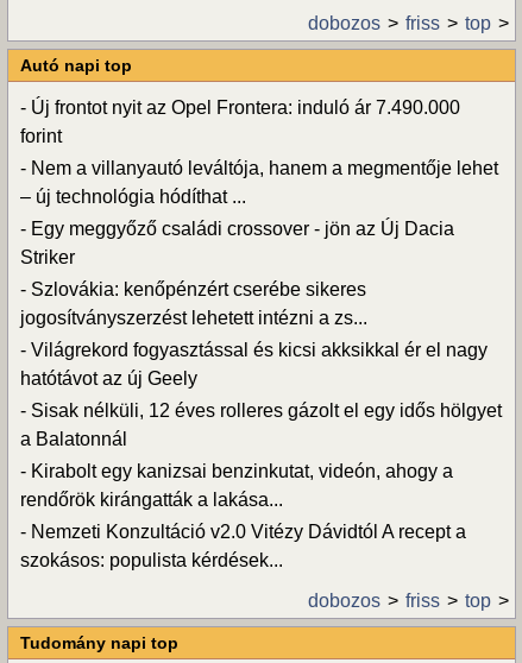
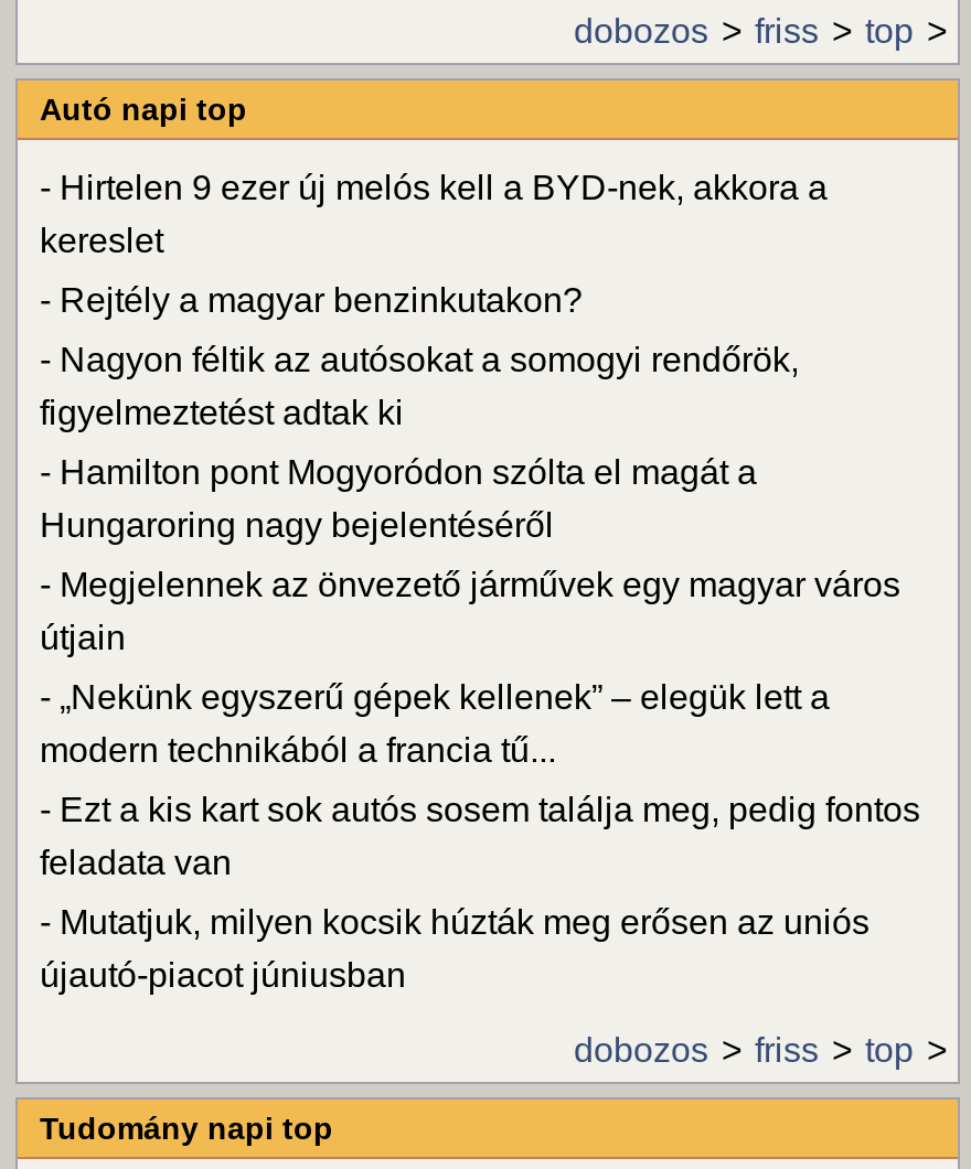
- - Új frontot nyit az Opel Frontera: induló ár 7.490.000
- forint
+ - Hirtelen 9 ezer új melós kell a BYD-nek, akkora a
+ kereslet

- - Nem a villanyautó leváltója, hanem a megmentője lehet
- – új technológia hódíthat ...
+ - Rejtély a magyar benzinkutakon?

- - Egy meggyőző családi crossover - jön az Új Dacia
- Striker
+ - Nagyon féltik az autósokat a somogyi rendőrök,
+ figyelmeztetést adtak ki

- - Szlovákia: kenőpénzért cserébe sikeres
- jogosítványszerzést lehetett intézni a zs...
+ - Hamilton pont Mogyoródon szólta el magát a
+ Hungaroring nagy bejelentéséről

- - Világrekord fogyasztással és kicsi akksikkal ér el nagy
- hatótávot az új Geely
+ - Megjelennek az önvezető járművek egy magyar város
+ útjain

- - Sisak nélküli, 12 éves rolleres gázolt el egy idős hölgyet
- a Balatonnál
+ - „Nekünk egyszerű gépek kellenek” – elegük lett a
+ modern technikából a francia tű...

- - Kirabolt egy kanizsai benzinkutat, videón, ahogy a
- rendőrök kirángatták a lakása...
+ - Ezt a kis kart sok autós sosem találja meg, pedig fontos
+ feladata van

- - Nemzeti Konzultáció v2.0 Vitézy Dávidtól A recept a
- szokásos: populista kérdések...
+ - Mutatjuk, milyen kocsik húzták meg erősen az uniós
+ újautó-piacot júniusban
